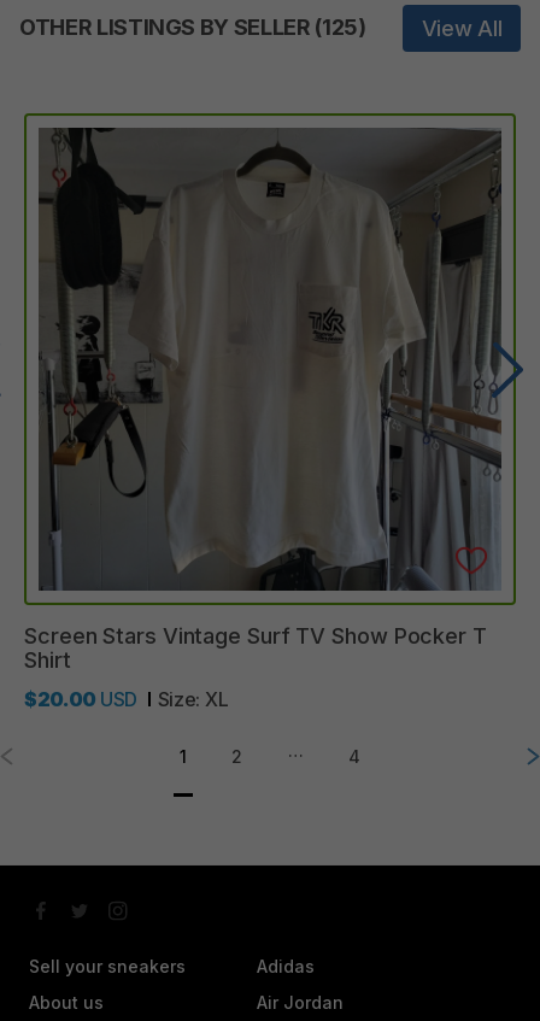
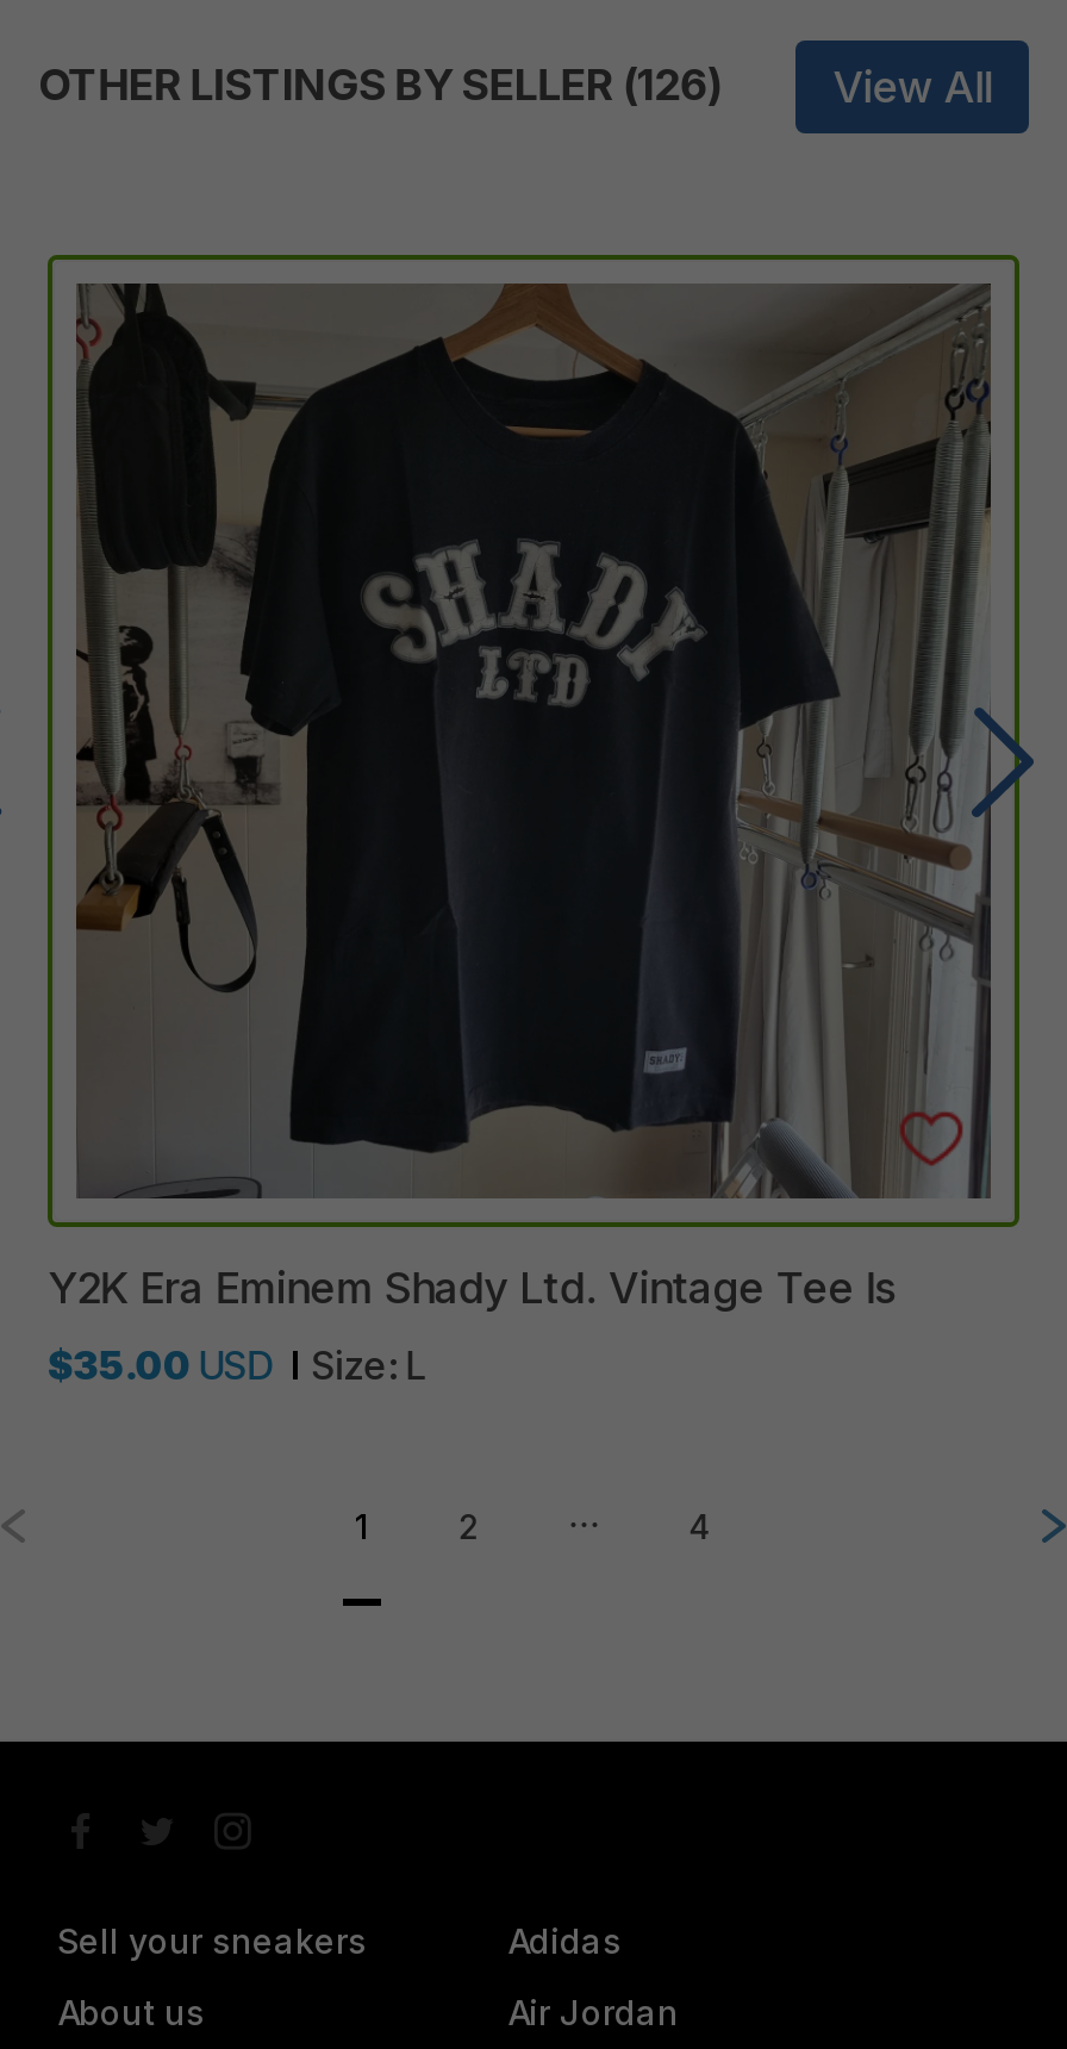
- OTHER LISTINGS BY SELLER (125)
+ OTHER LISTINGS BY SELLER (126)

- [image]
- Screen Stars Vintage Surf TV Show Pocker T
- Shirt
+ [image]
+ Y2K Era Eminem Shady Ltd. Vintage Tee Is

- $20.00 USD
- Size: XL
+ $35.00 USD
+ Size: L
